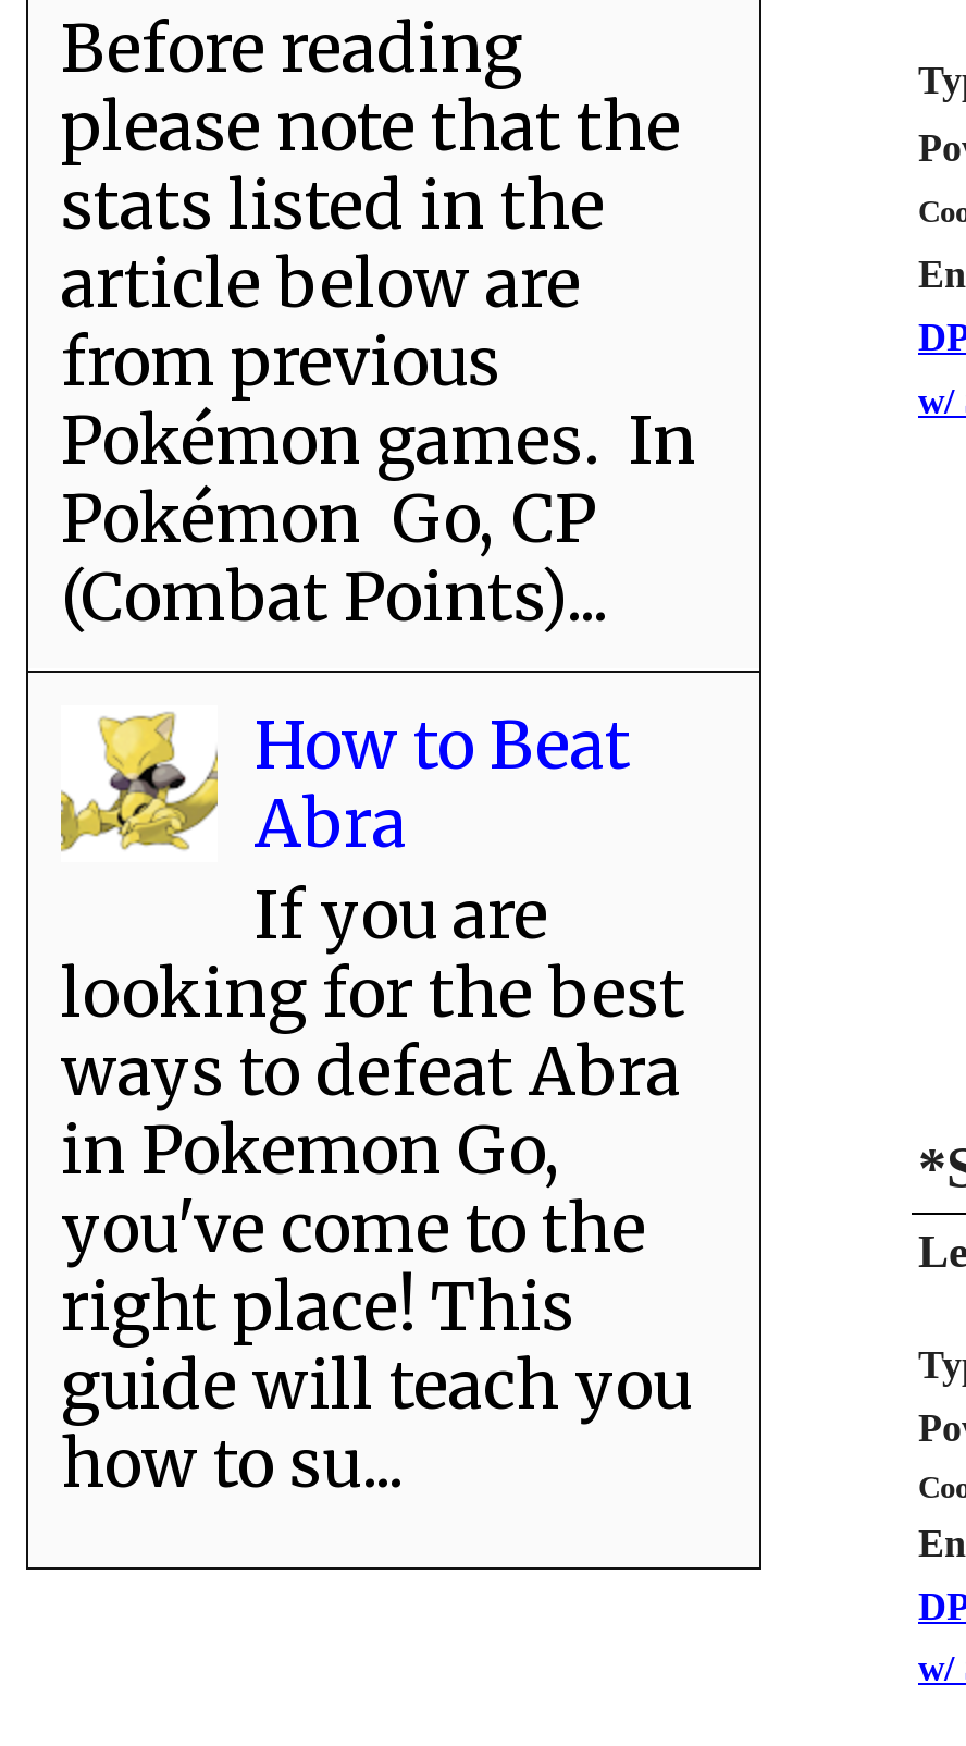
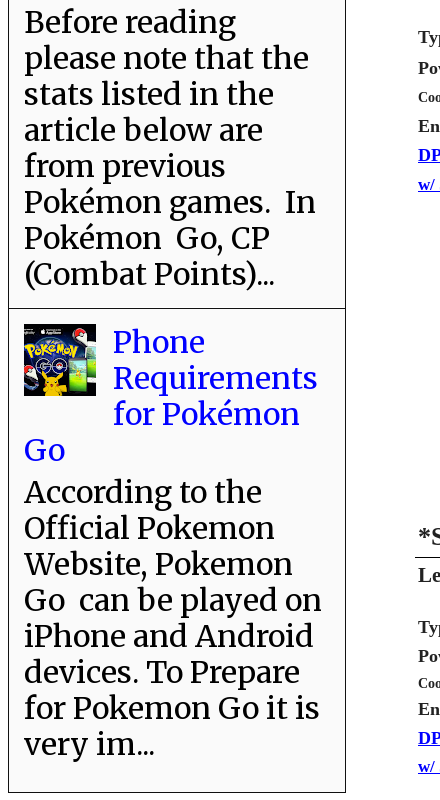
- [image]
- How to Beat
- Abra
- If you are
- looking for the best
- ways to defeat Abra
- in Pokemon Go,
- you've come to the
- right place! This
- guide will teach you
- how to su...
+ [image]
+ Phone
+ Requirements
+ for Pokémon
+ Go
+ According to the
+ Official Pokemon
+ Website, Pokemon
+ Go can be played on
+ iPhone and Android
+ devices. To Prepare
+ for Pokemon Go it is
+ very im...
